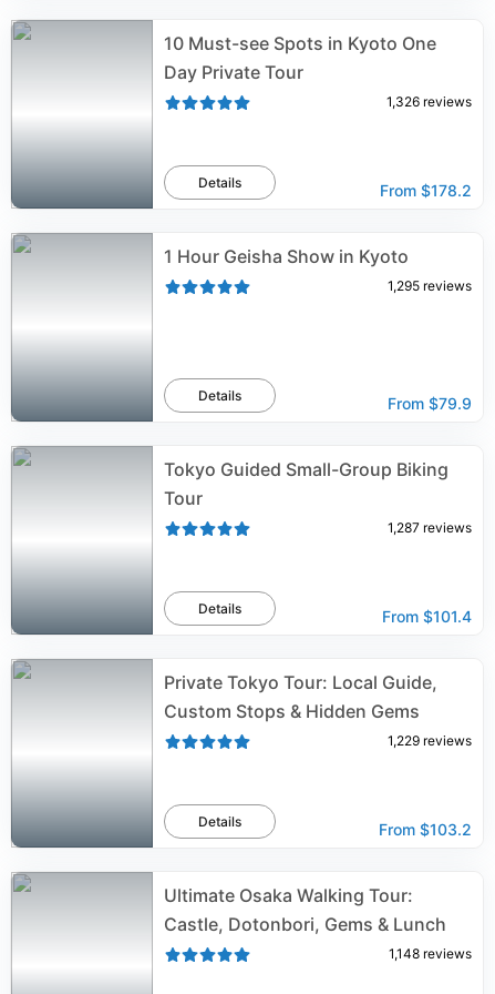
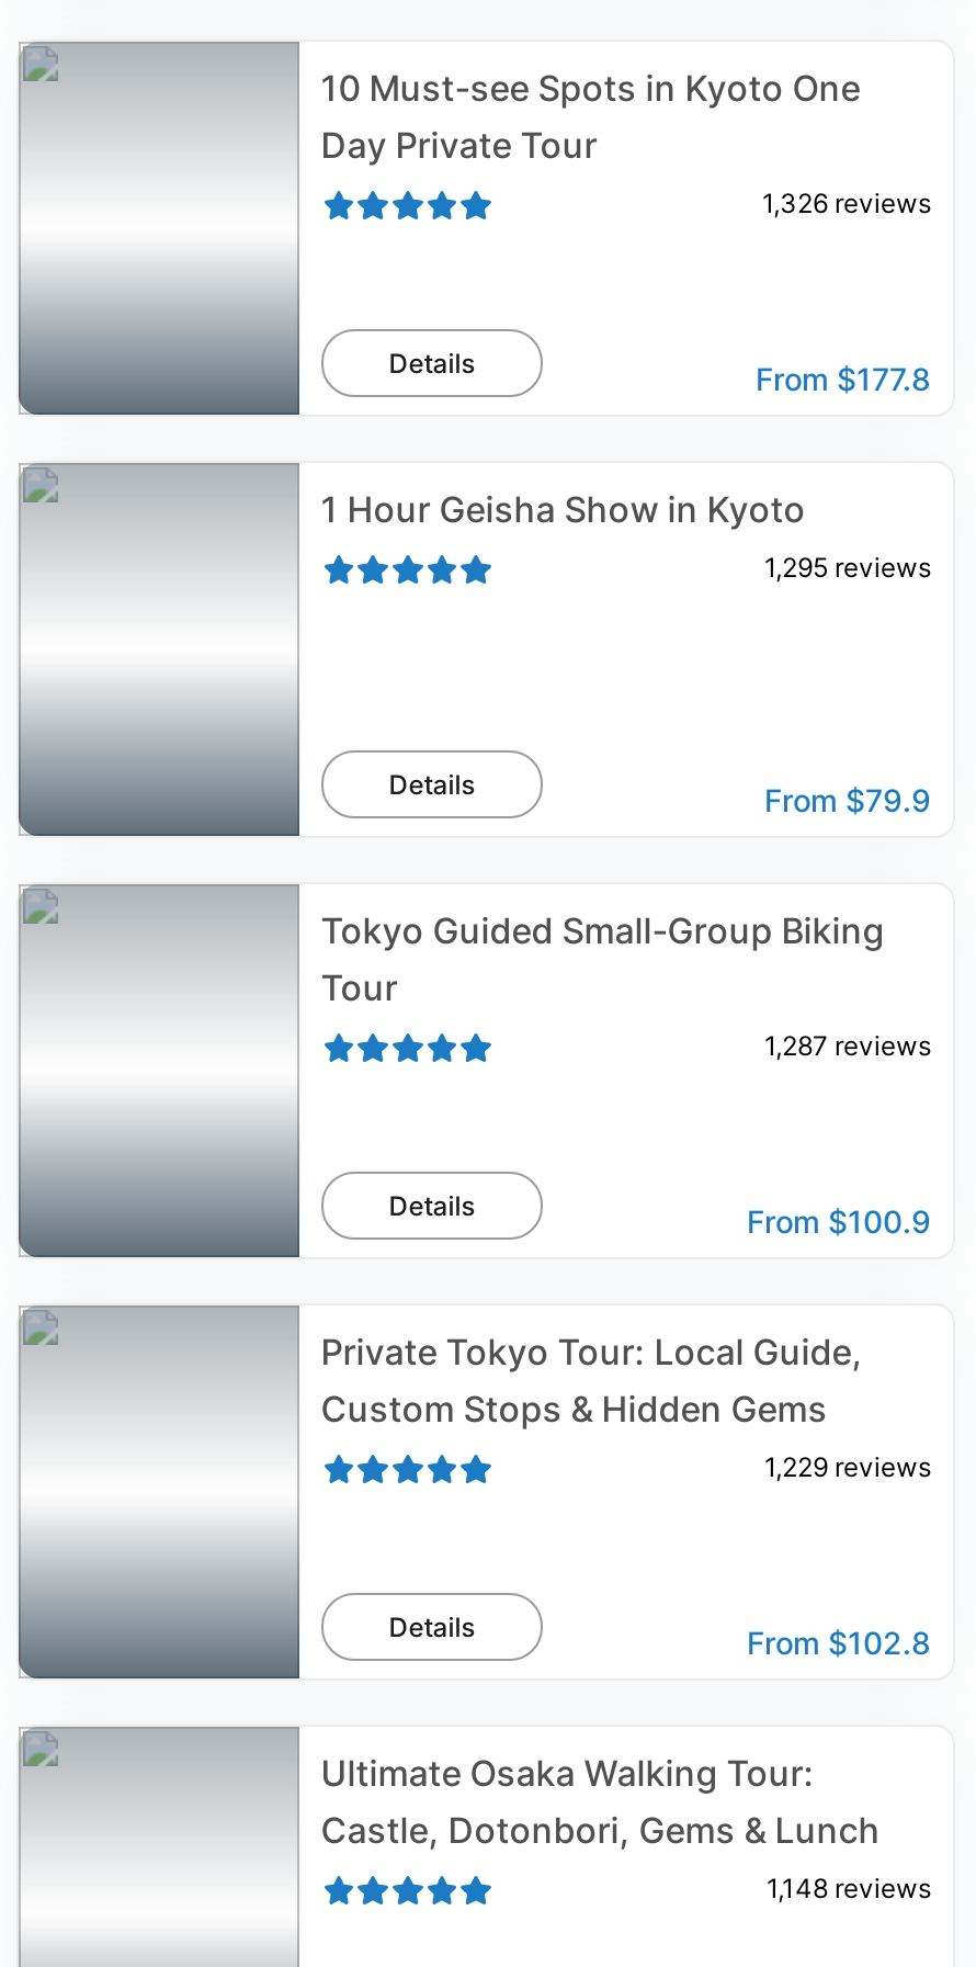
- From $178.2
+ From $177.8

- From $101.4
+ From $100.9

- From $103.2
+ From $102.8
